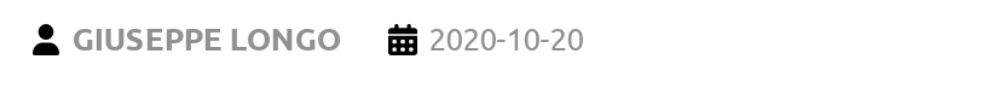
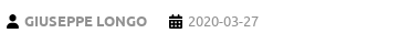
- 2020-10-20
+ 2020-03-27
